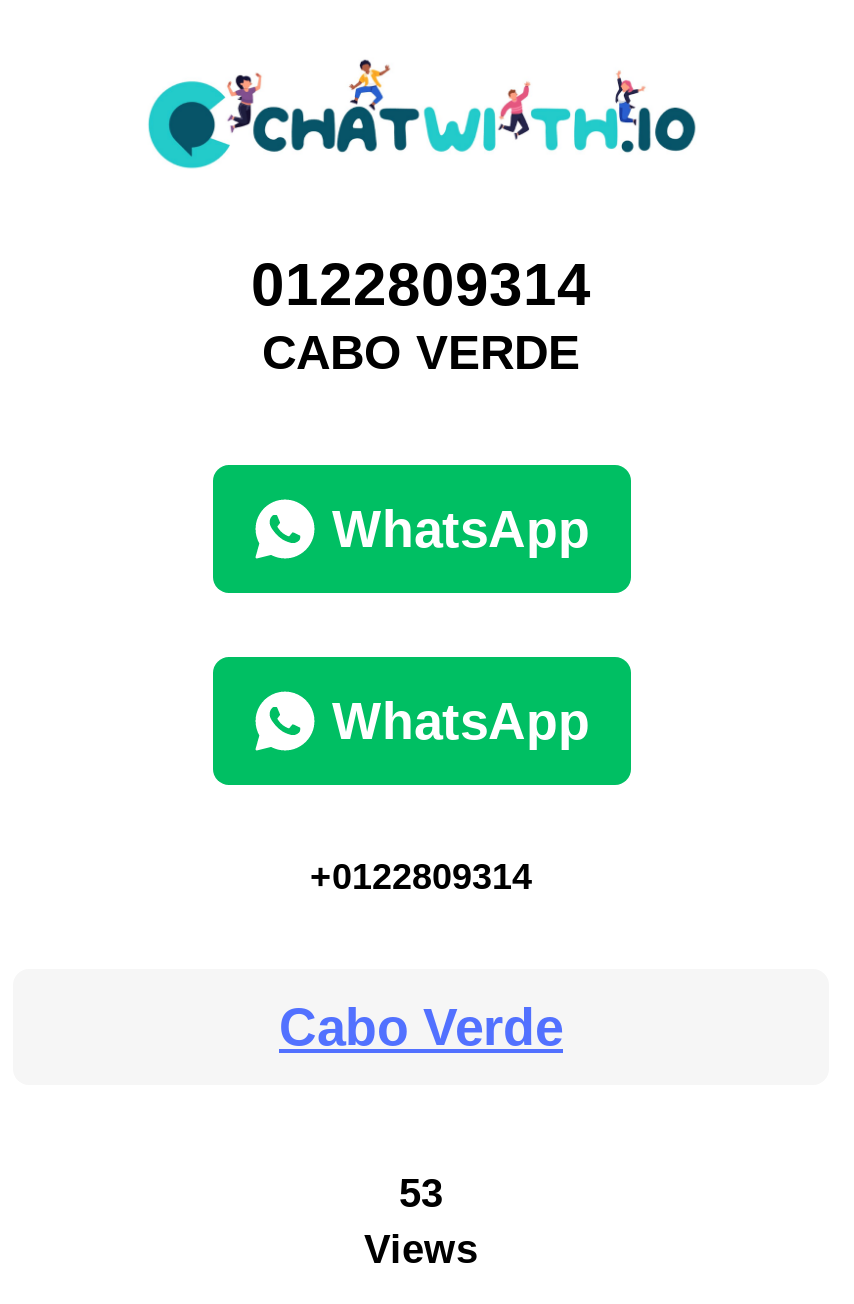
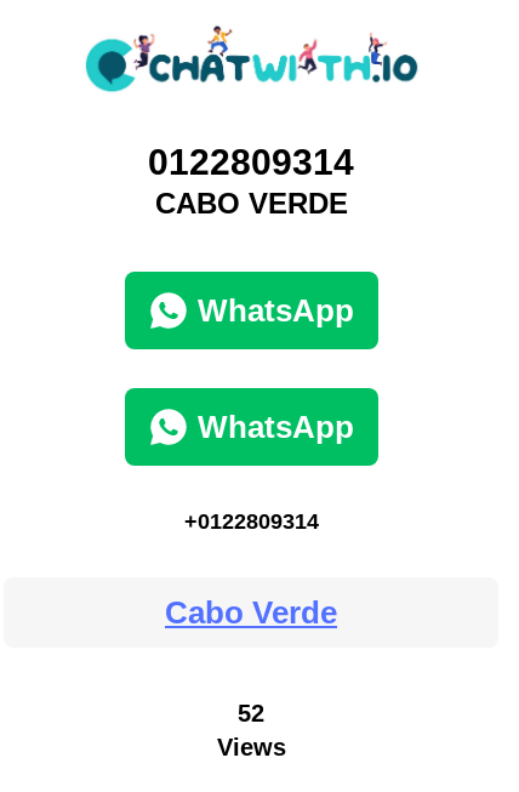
- 53
+ 52
